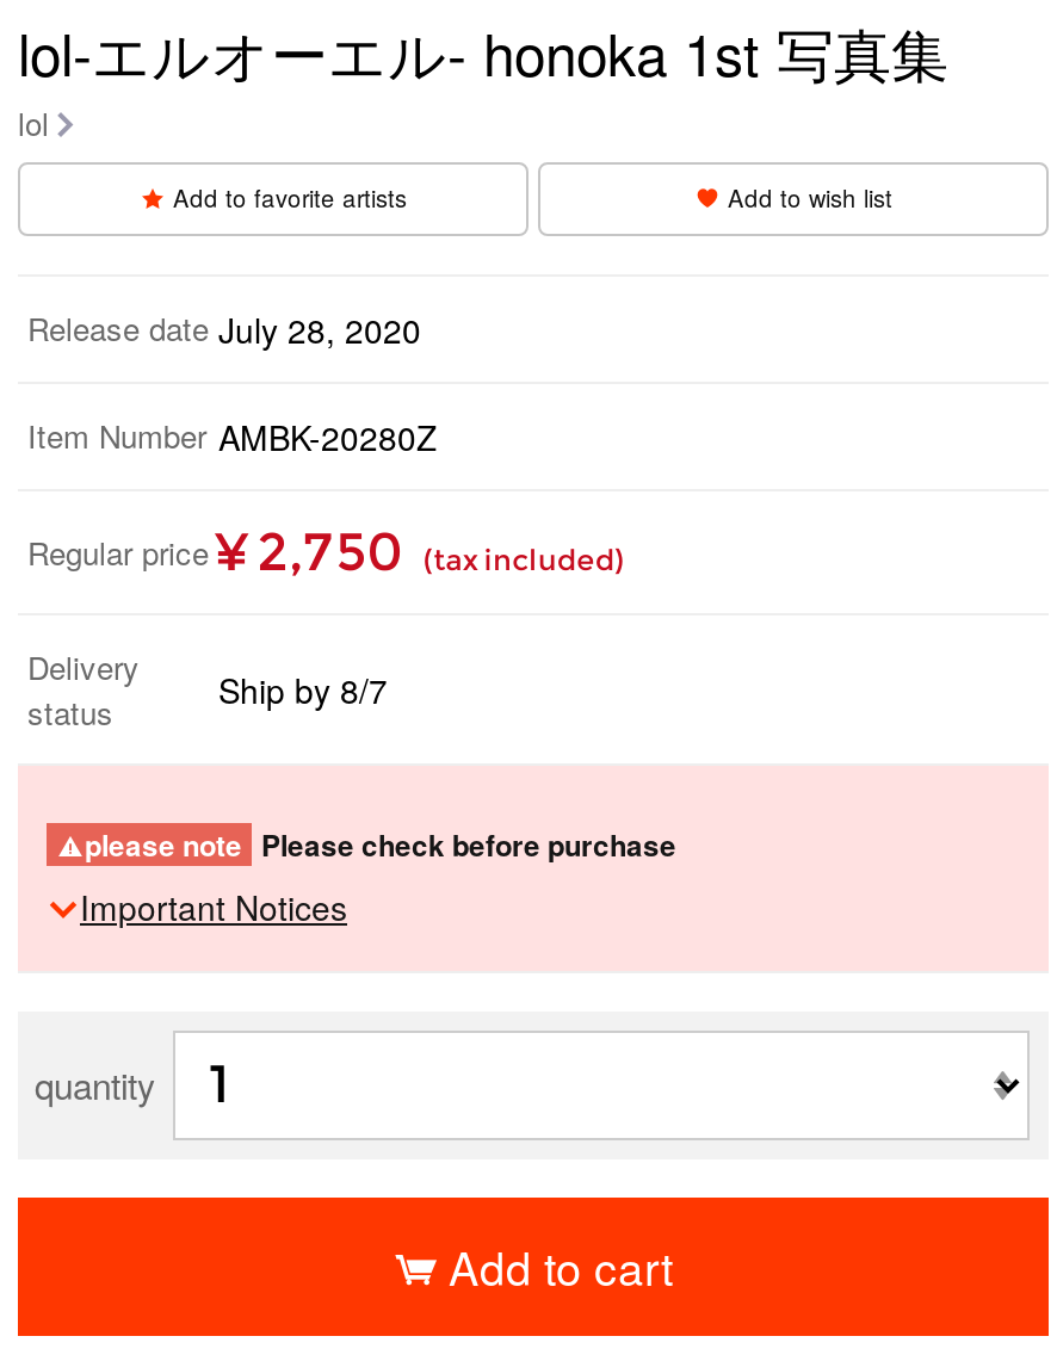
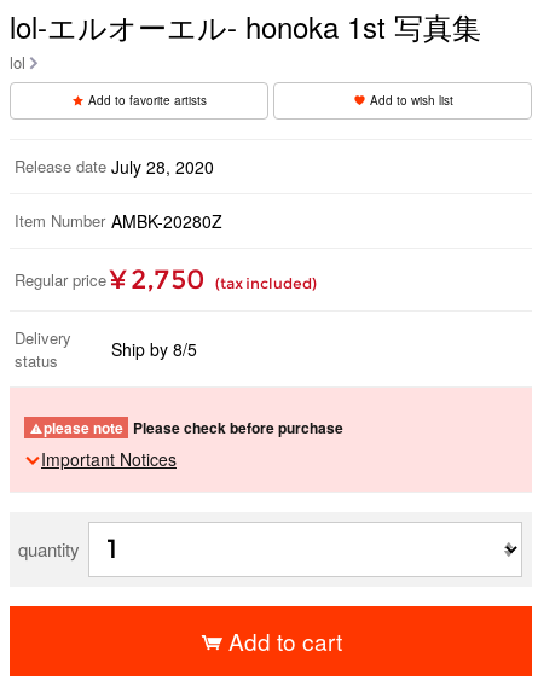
- Delivery Ship by 8/7
+ Delivery Ship by 8/5
